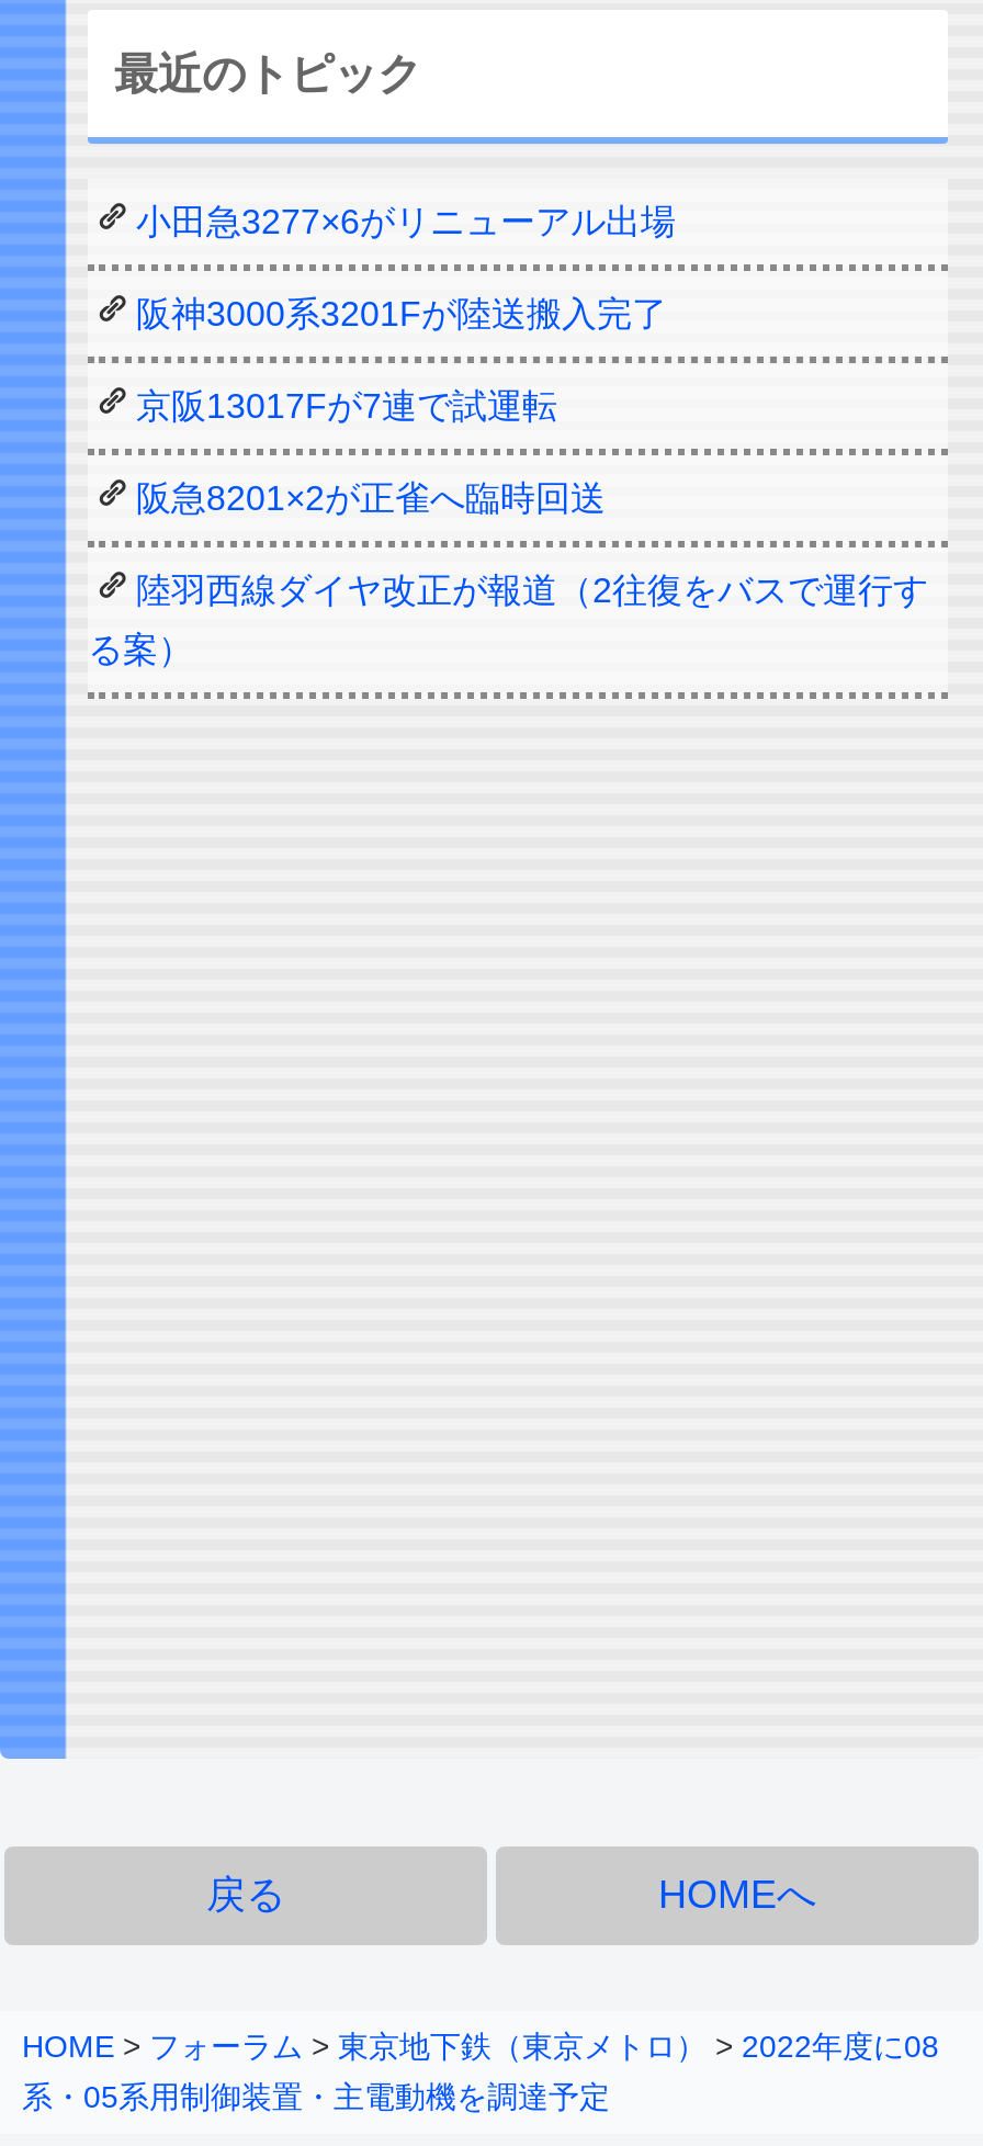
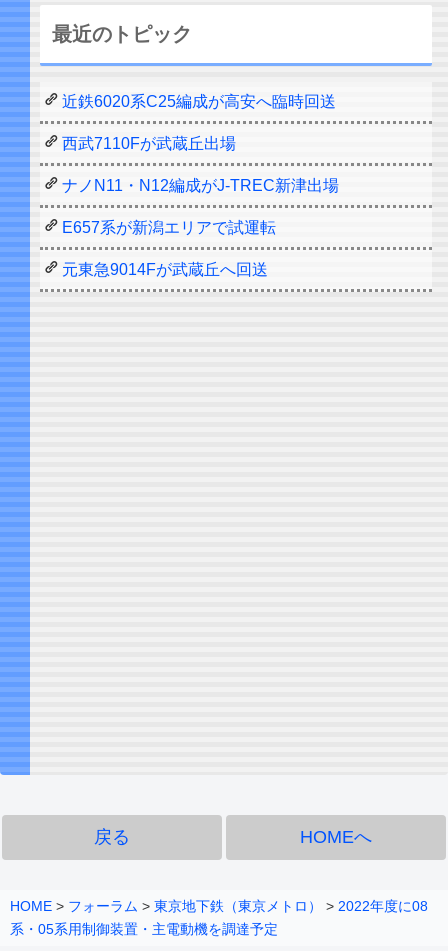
- 小田急3277×6がリニューアル出場
- 阪神3000系3201Fが陸送搬入完了
- 京阪13017Fが7連で試運転
- 阪急8201×2が正雀へ臨時回送
- 陸羽西線ダイヤ改正が報道（2往復をバスで運行す
- る案）
+ 近鉄6020系C25編成が高安へ臨時回送
+ 西武7110Fが武蔵丘出場
+ ナノN11・N12編成がJ-TREC新津出場
+ E657系が新潟エリアで試運転
+ 元東急9014Fが武蔵丘へ回送
